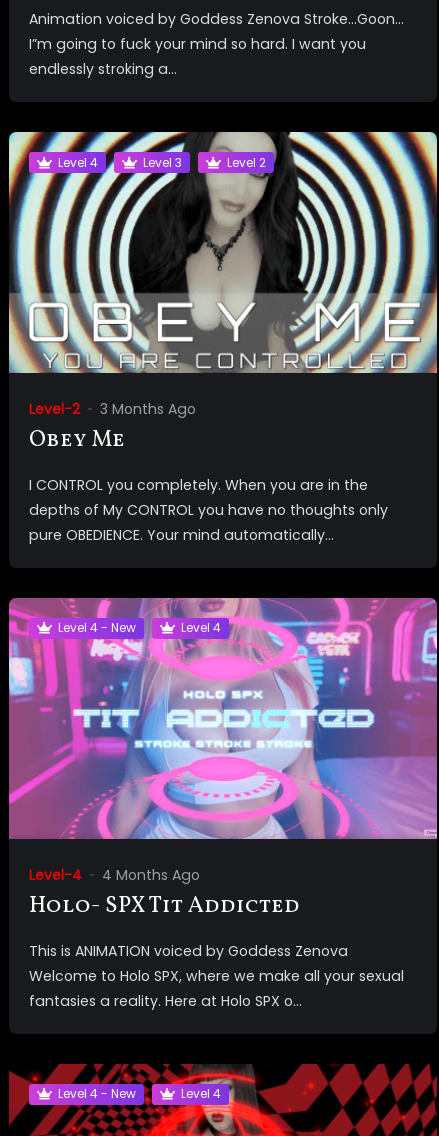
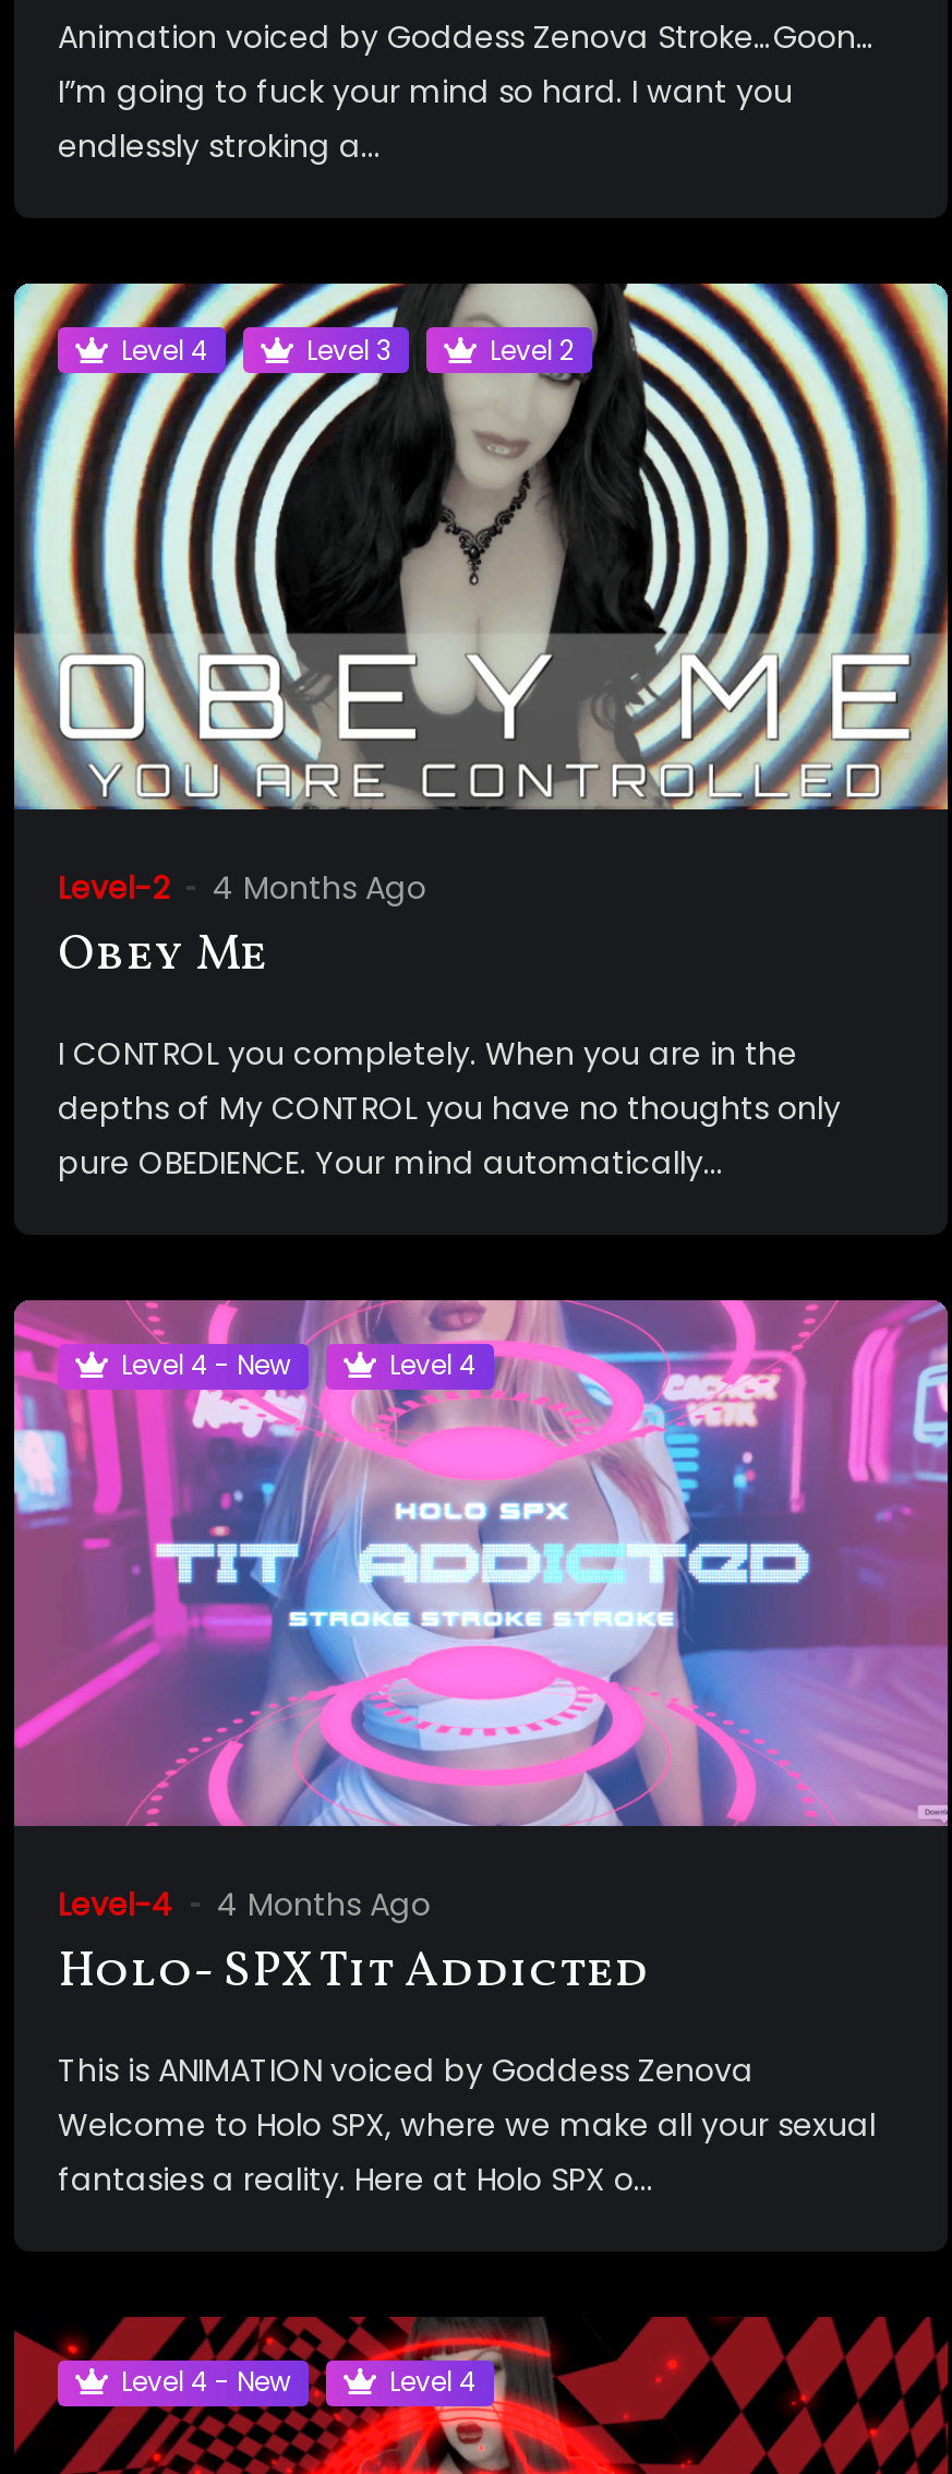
- 3 Months Ago
+ 4 Months Ago
